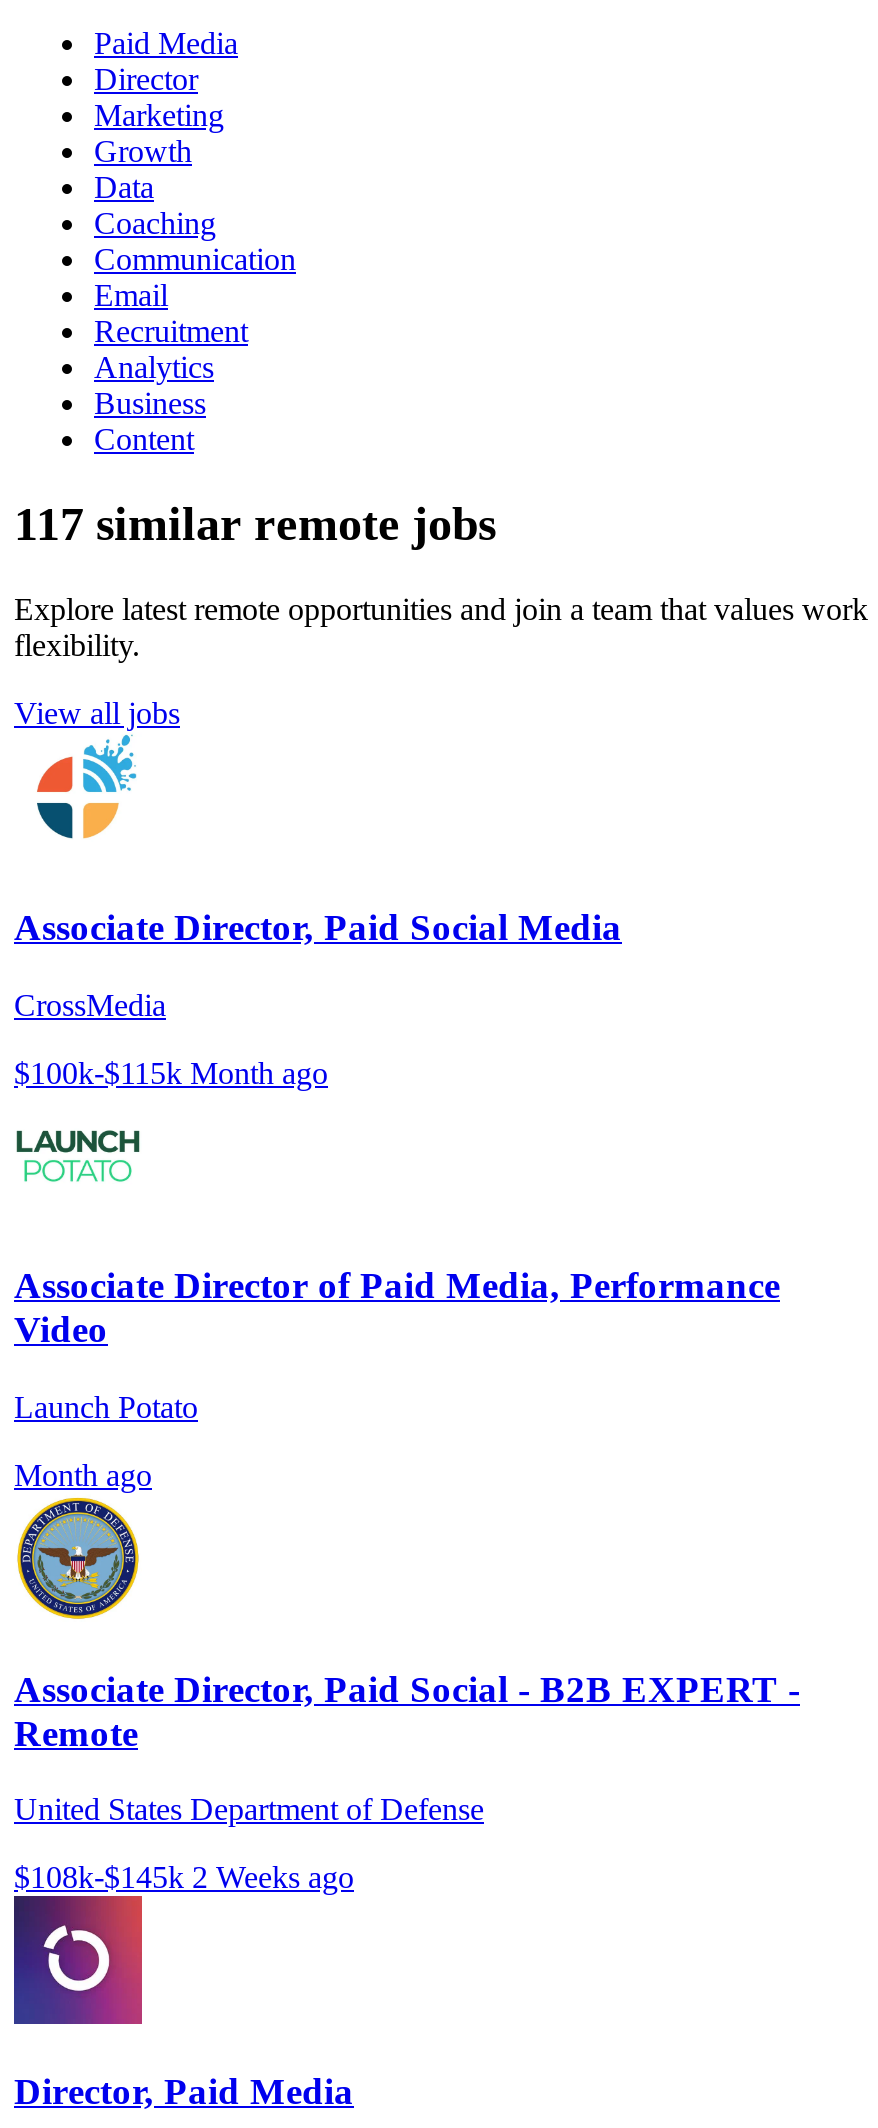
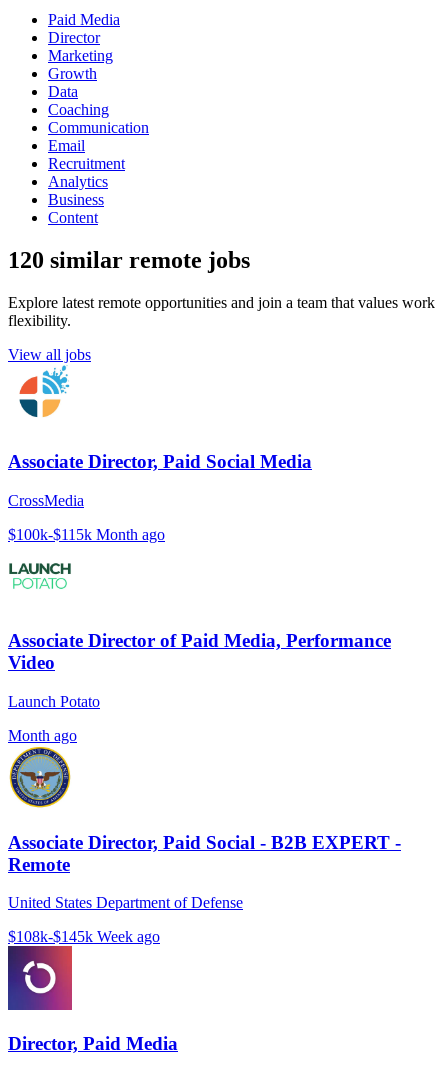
- 117 similar remote jobs
+ 120 similar remote jobs

- $108k-$145k 2 Weeks ago
+ $108k-$145k Week ago
